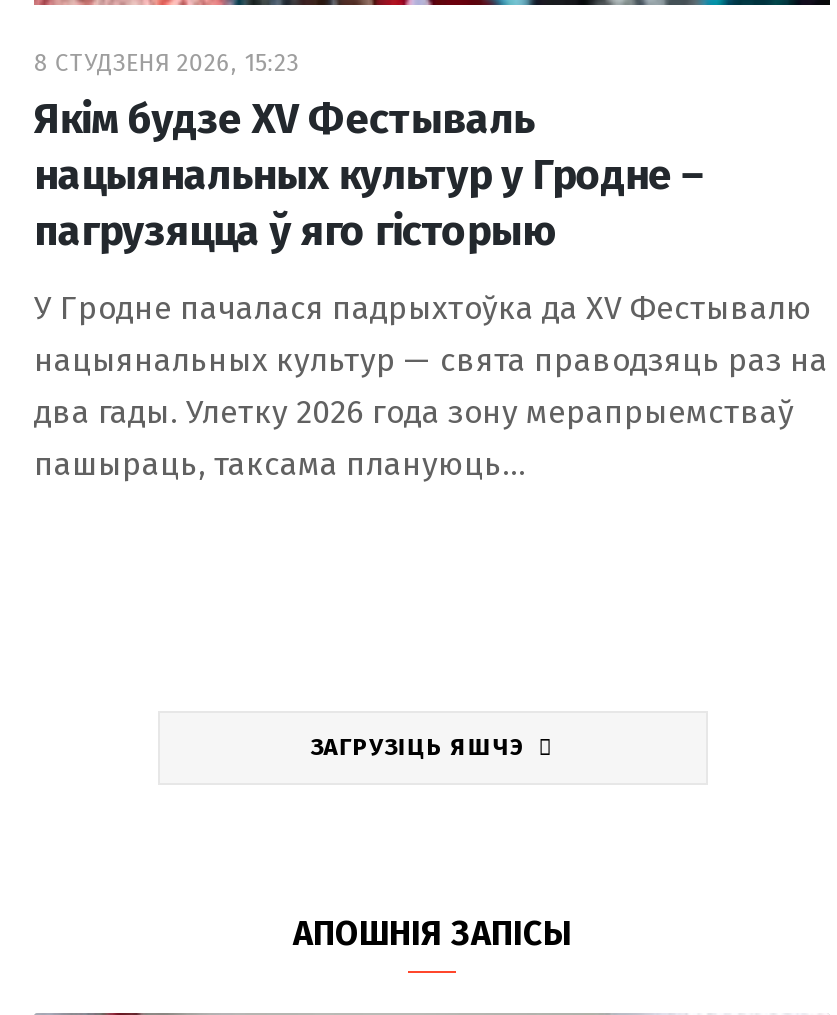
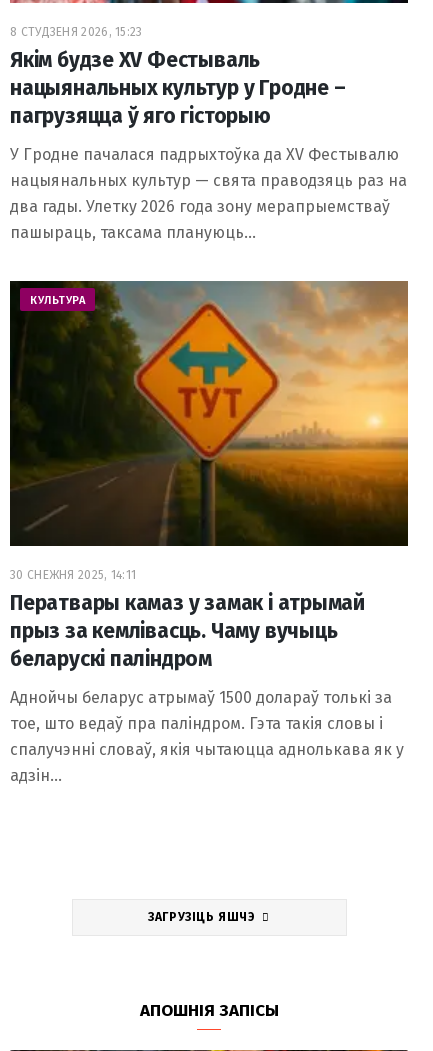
+ [image]
+ КУЛЬТУРА

+ 30 СНЕЖНЯ 2025, 14:11
+ Ператвары камаз у замак і атрымай
+ прыз за кемлівасць. Чаму вучыць
+ беларускі паліндром
+ Аднойчы беларус атрымаў 1500 долараў толькі за
+ тое, што ведаў пра паліндром. Гэта такія словы і
+ спалучэнні словаў, якія чытаюцца аднолькава як у
+ адзін…
